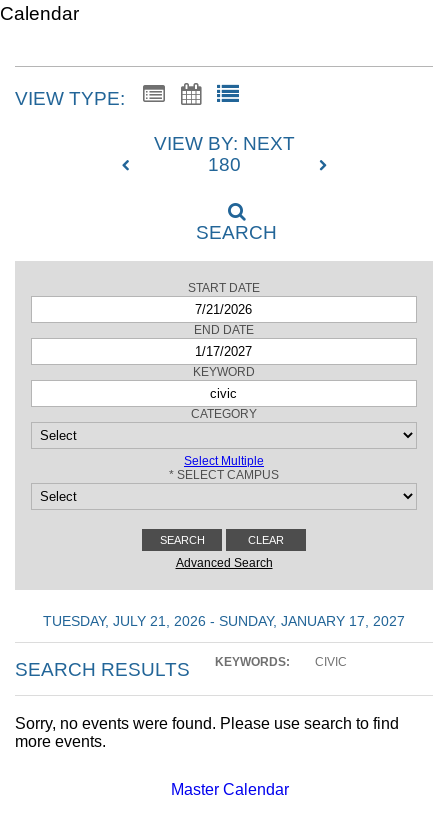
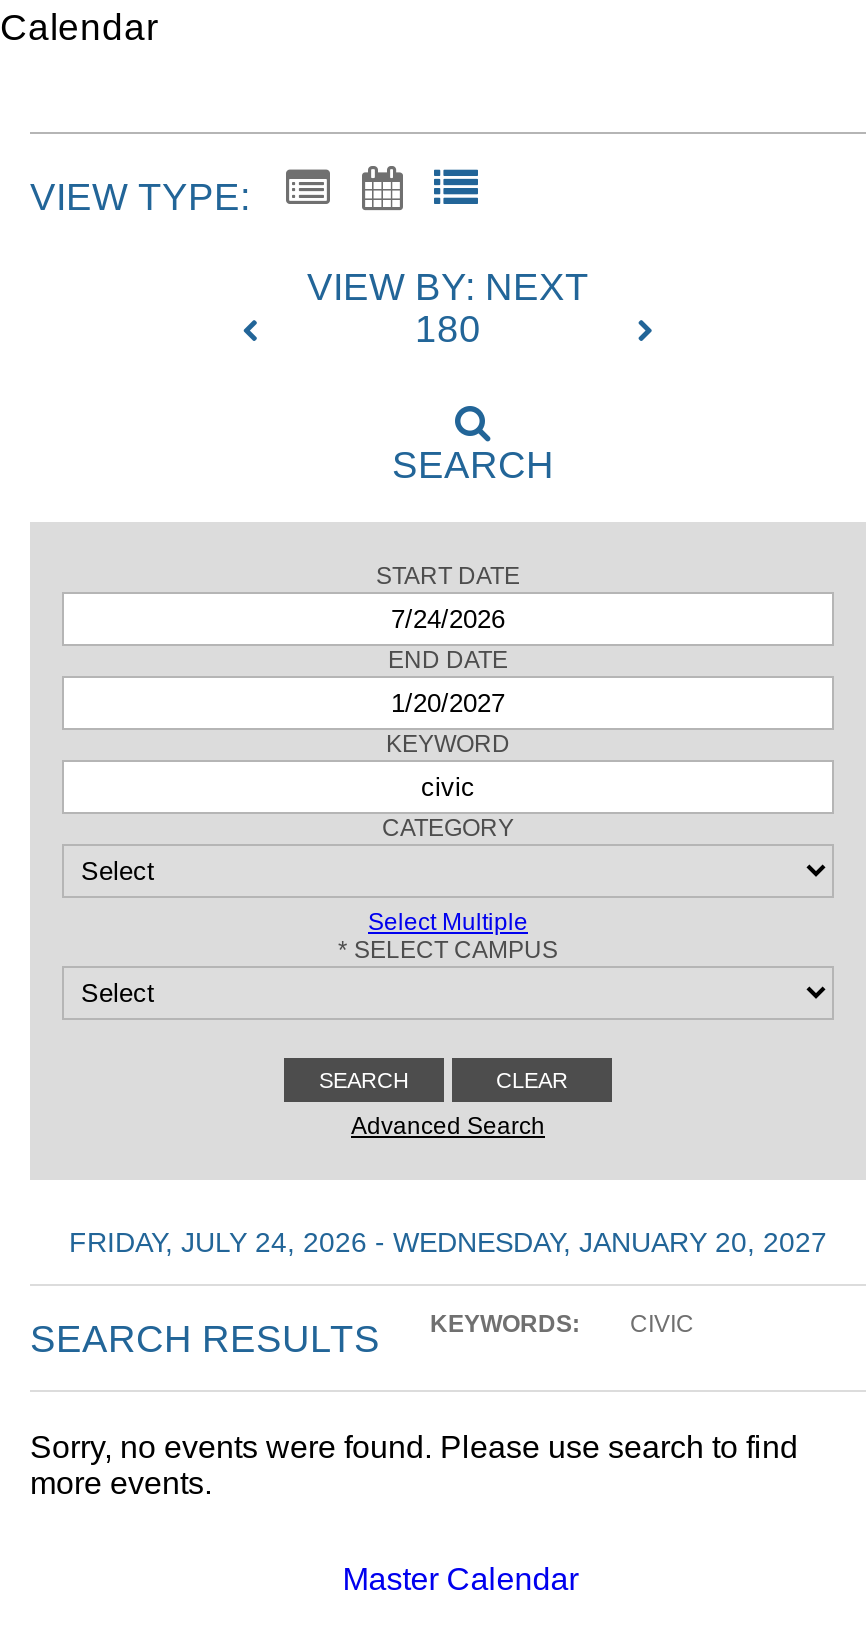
- TUESDAY, JULY 21, 2026 - SUNDAY, JANUARY 17, 2027
+ FRIDAY, JULY 24, 2026 - WEDNESDAY, JANUARY 20, 2027
